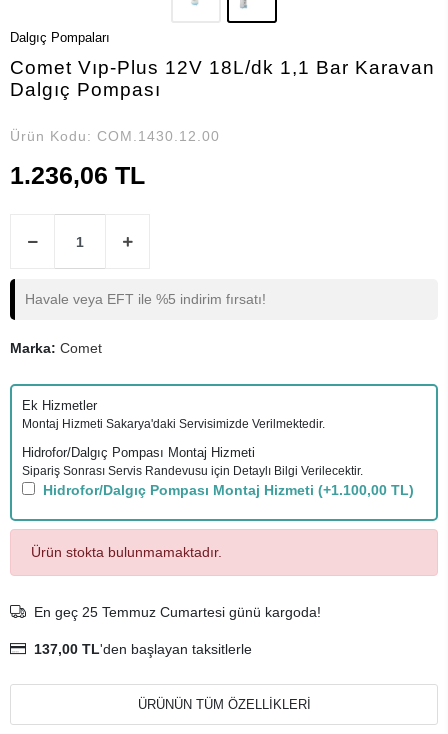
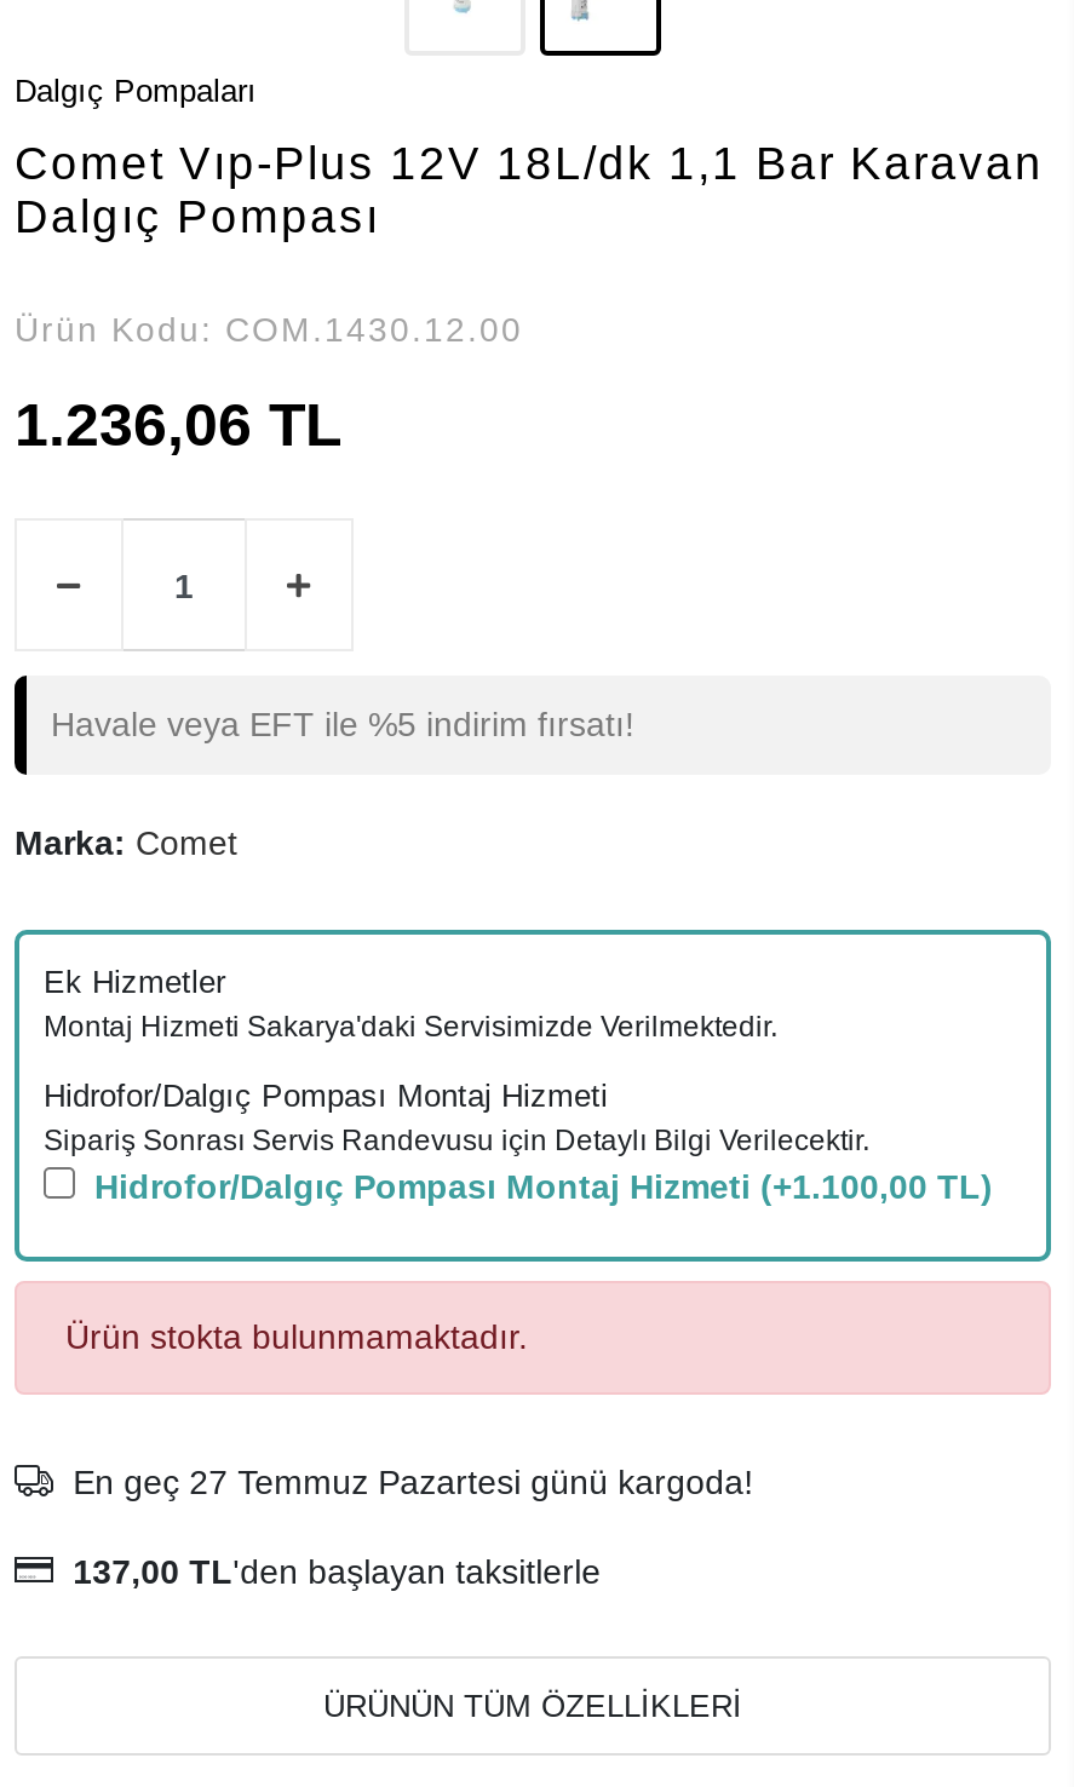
- En geç 25 Temmuz Cumartesi günü kargoda!
+ En geç 27 Temmuz Pazartesi günü kargoda!
